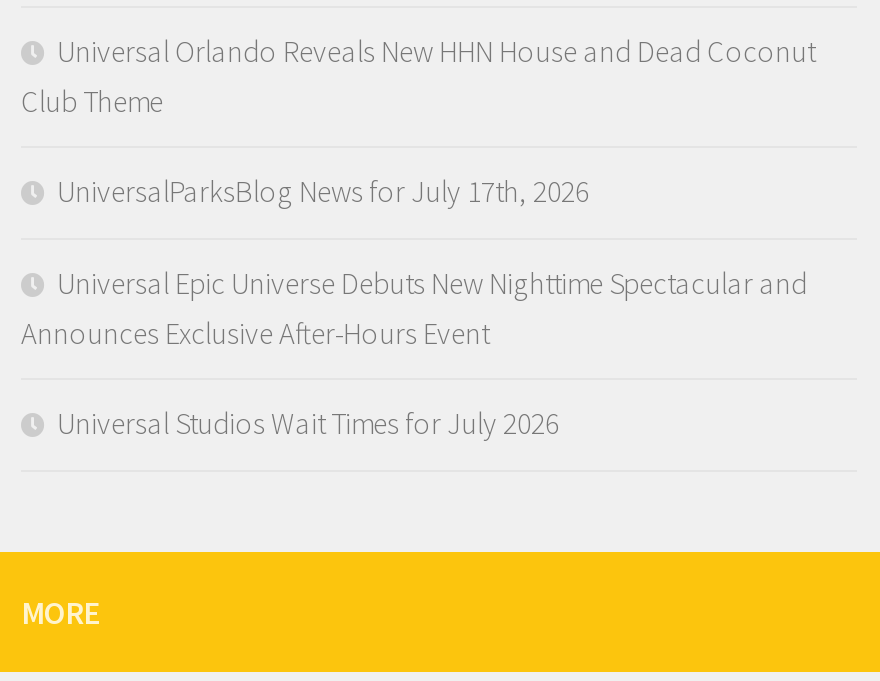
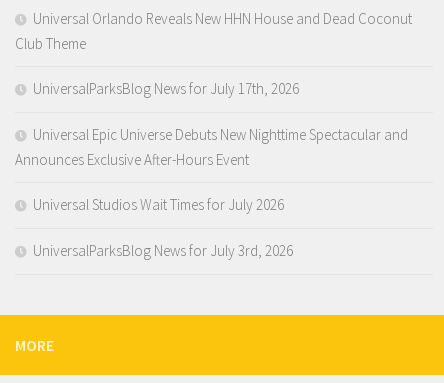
+ UniversalParksBlog News for July 3rd, 2026
